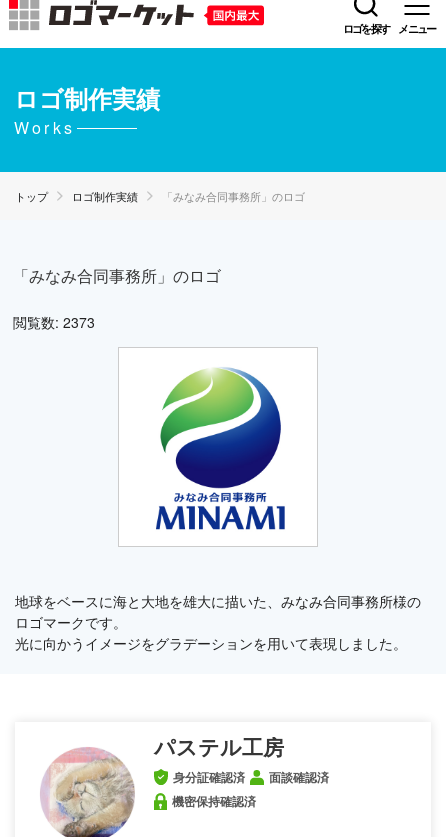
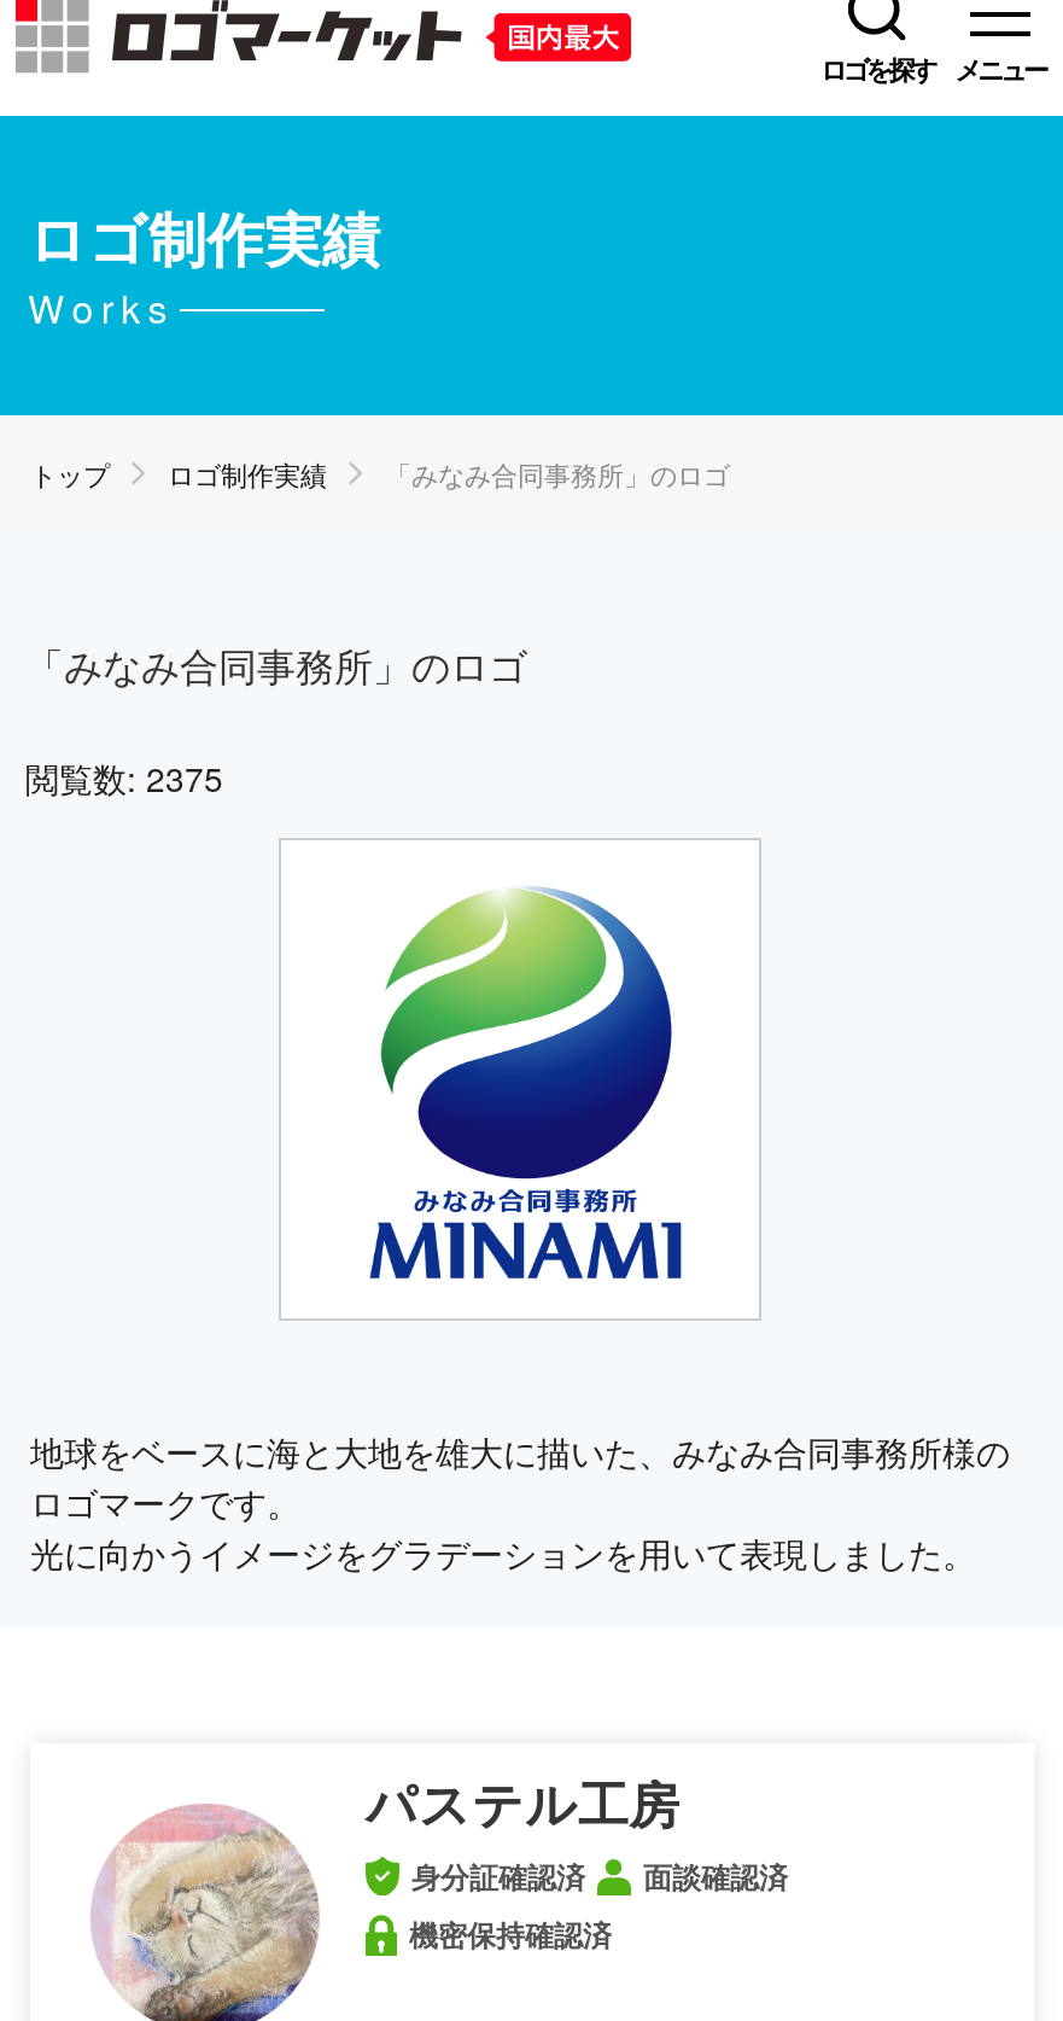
- 閲覧数: 2373
+ 閲覧数: 2375
